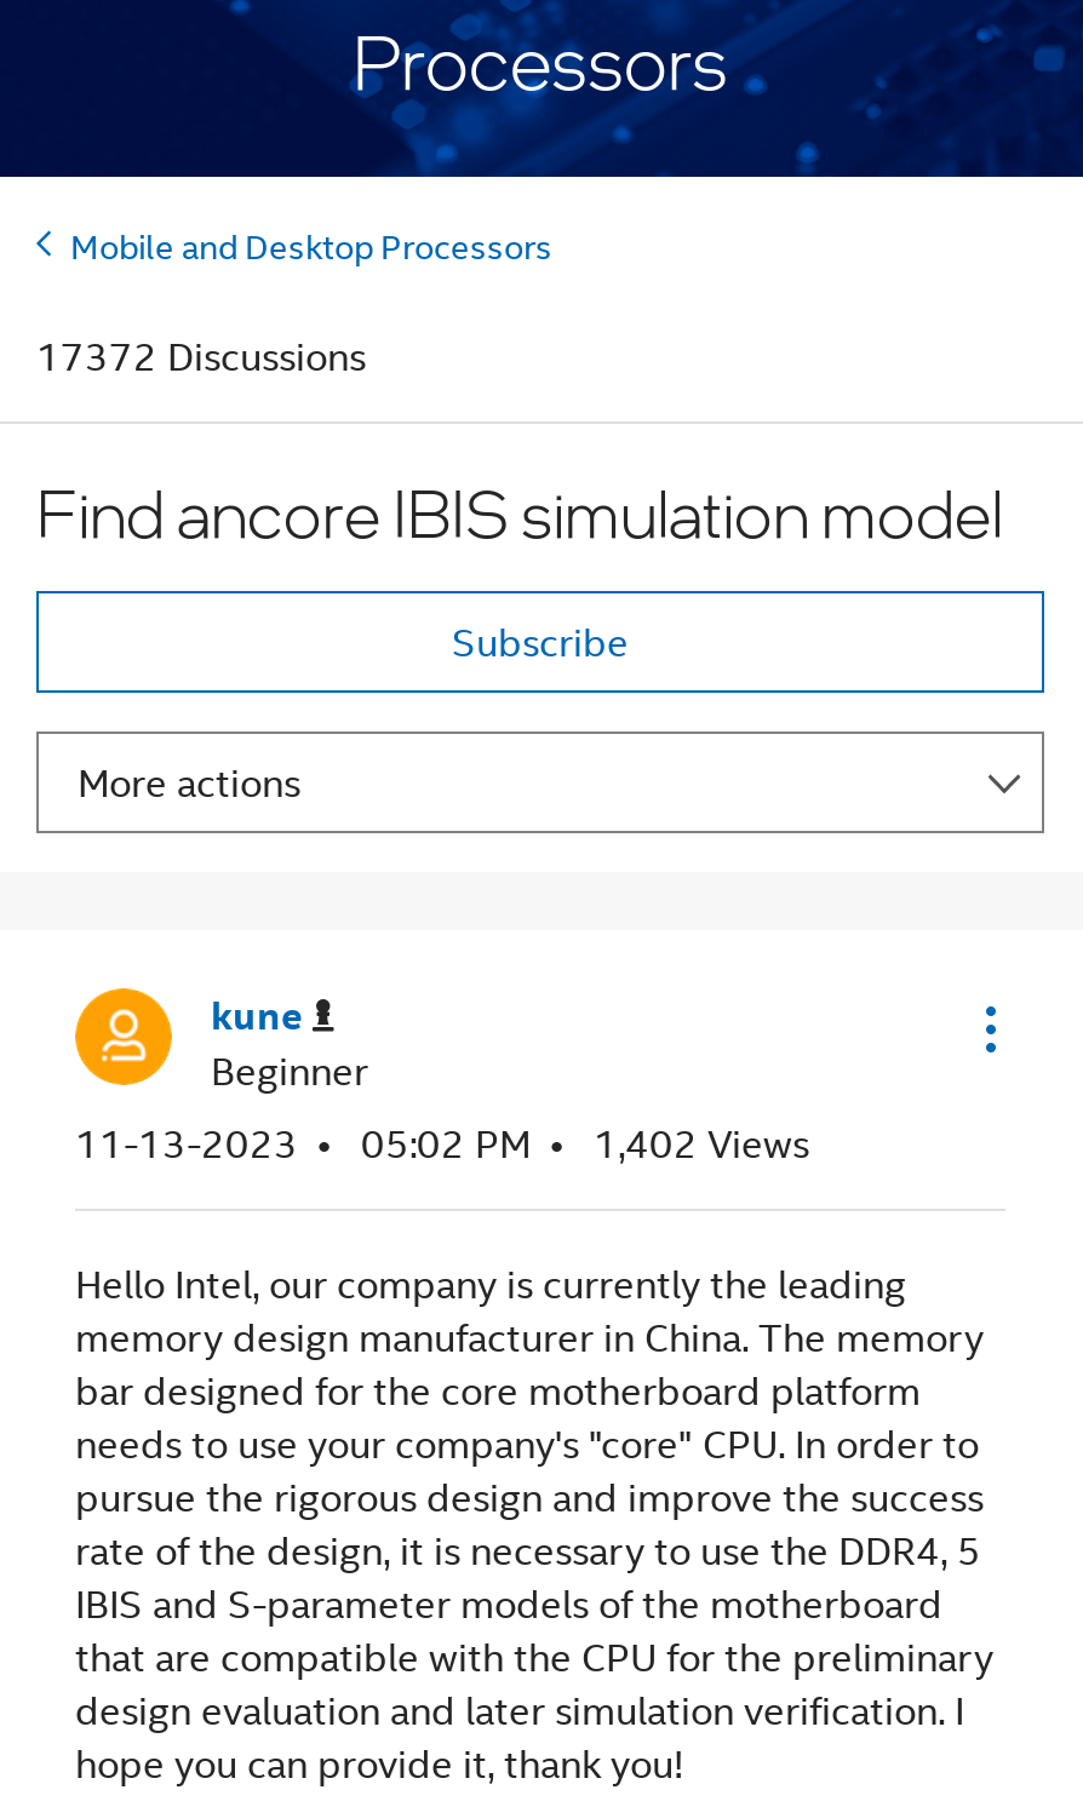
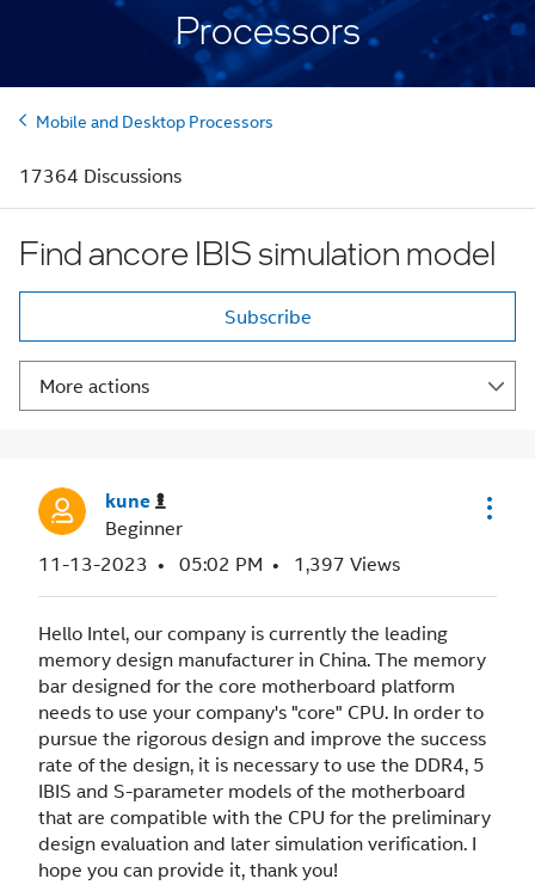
- 17372 Discussions
+ 17364 Discussions

- 11-13-2023 05:02 PM 1,402 Views
+ 11-13-2023 05:02 PM 1,397 Views
